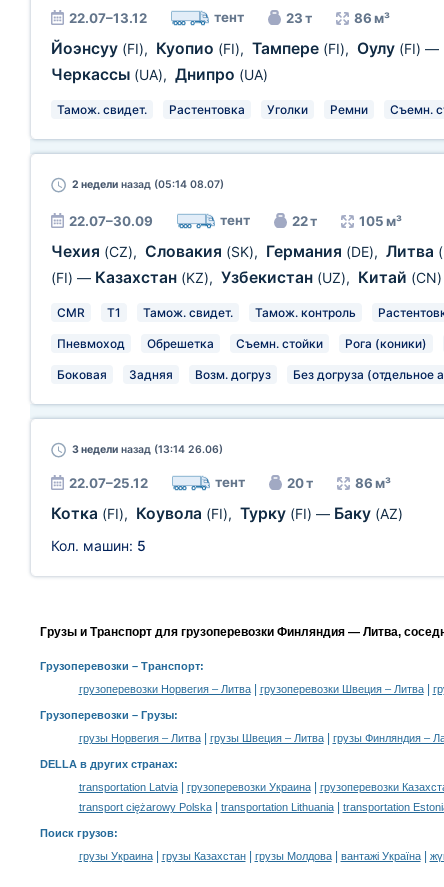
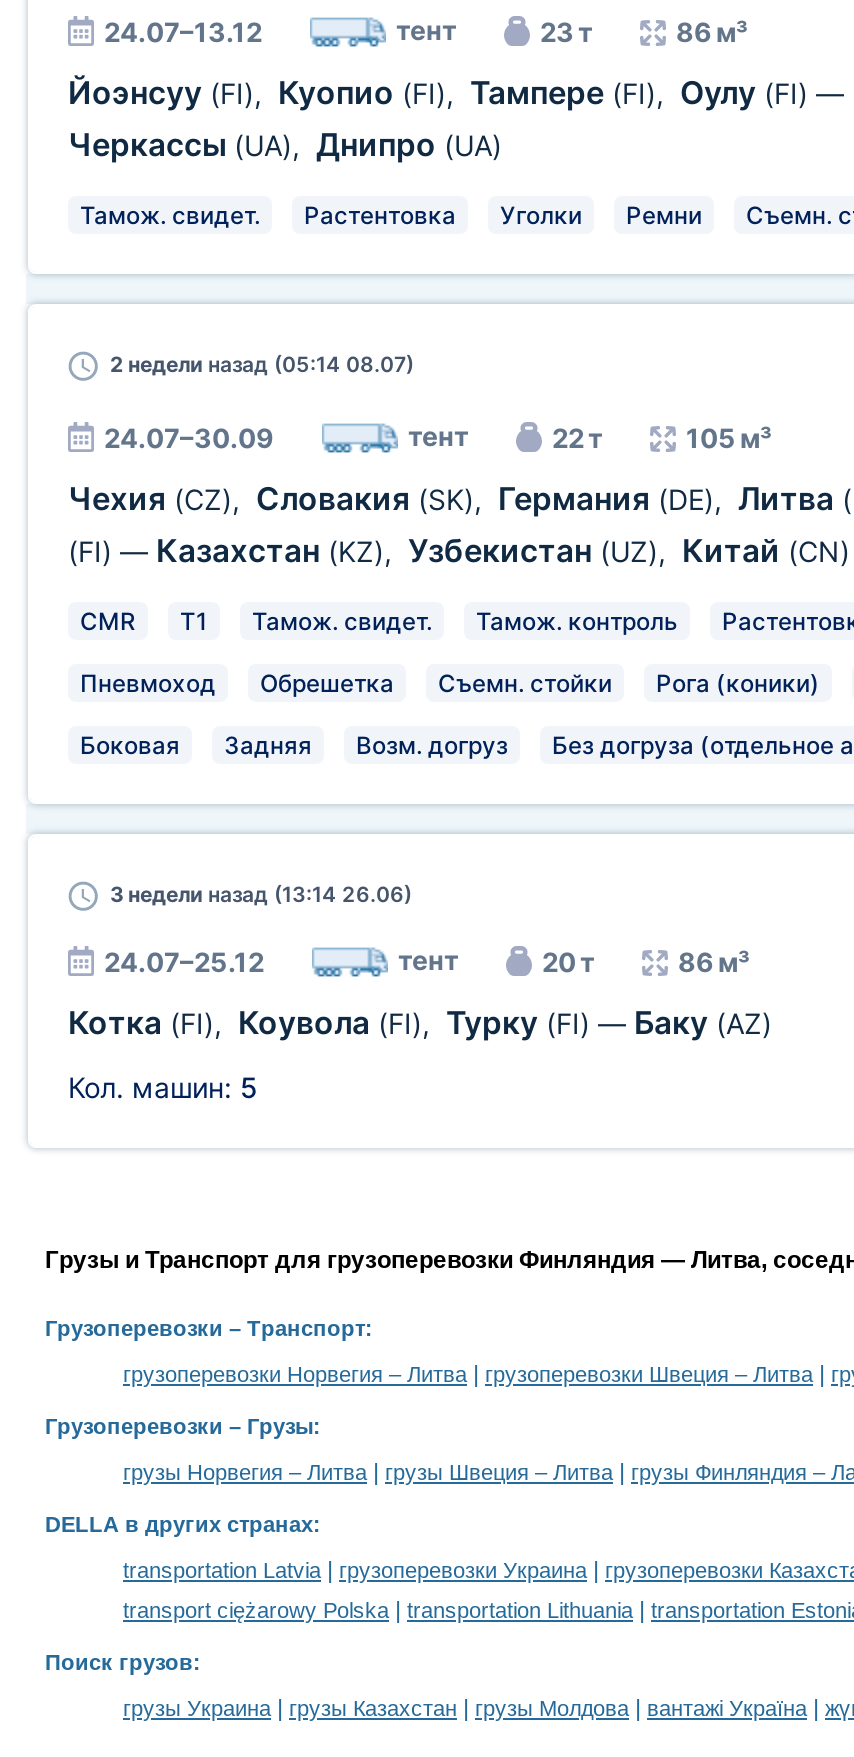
- 22.07–13.12
+ 24.07–13.12

- 22.07–30.09
+ 24.07–30.09

- 22.07–25.12
+ 24.07–25.12
